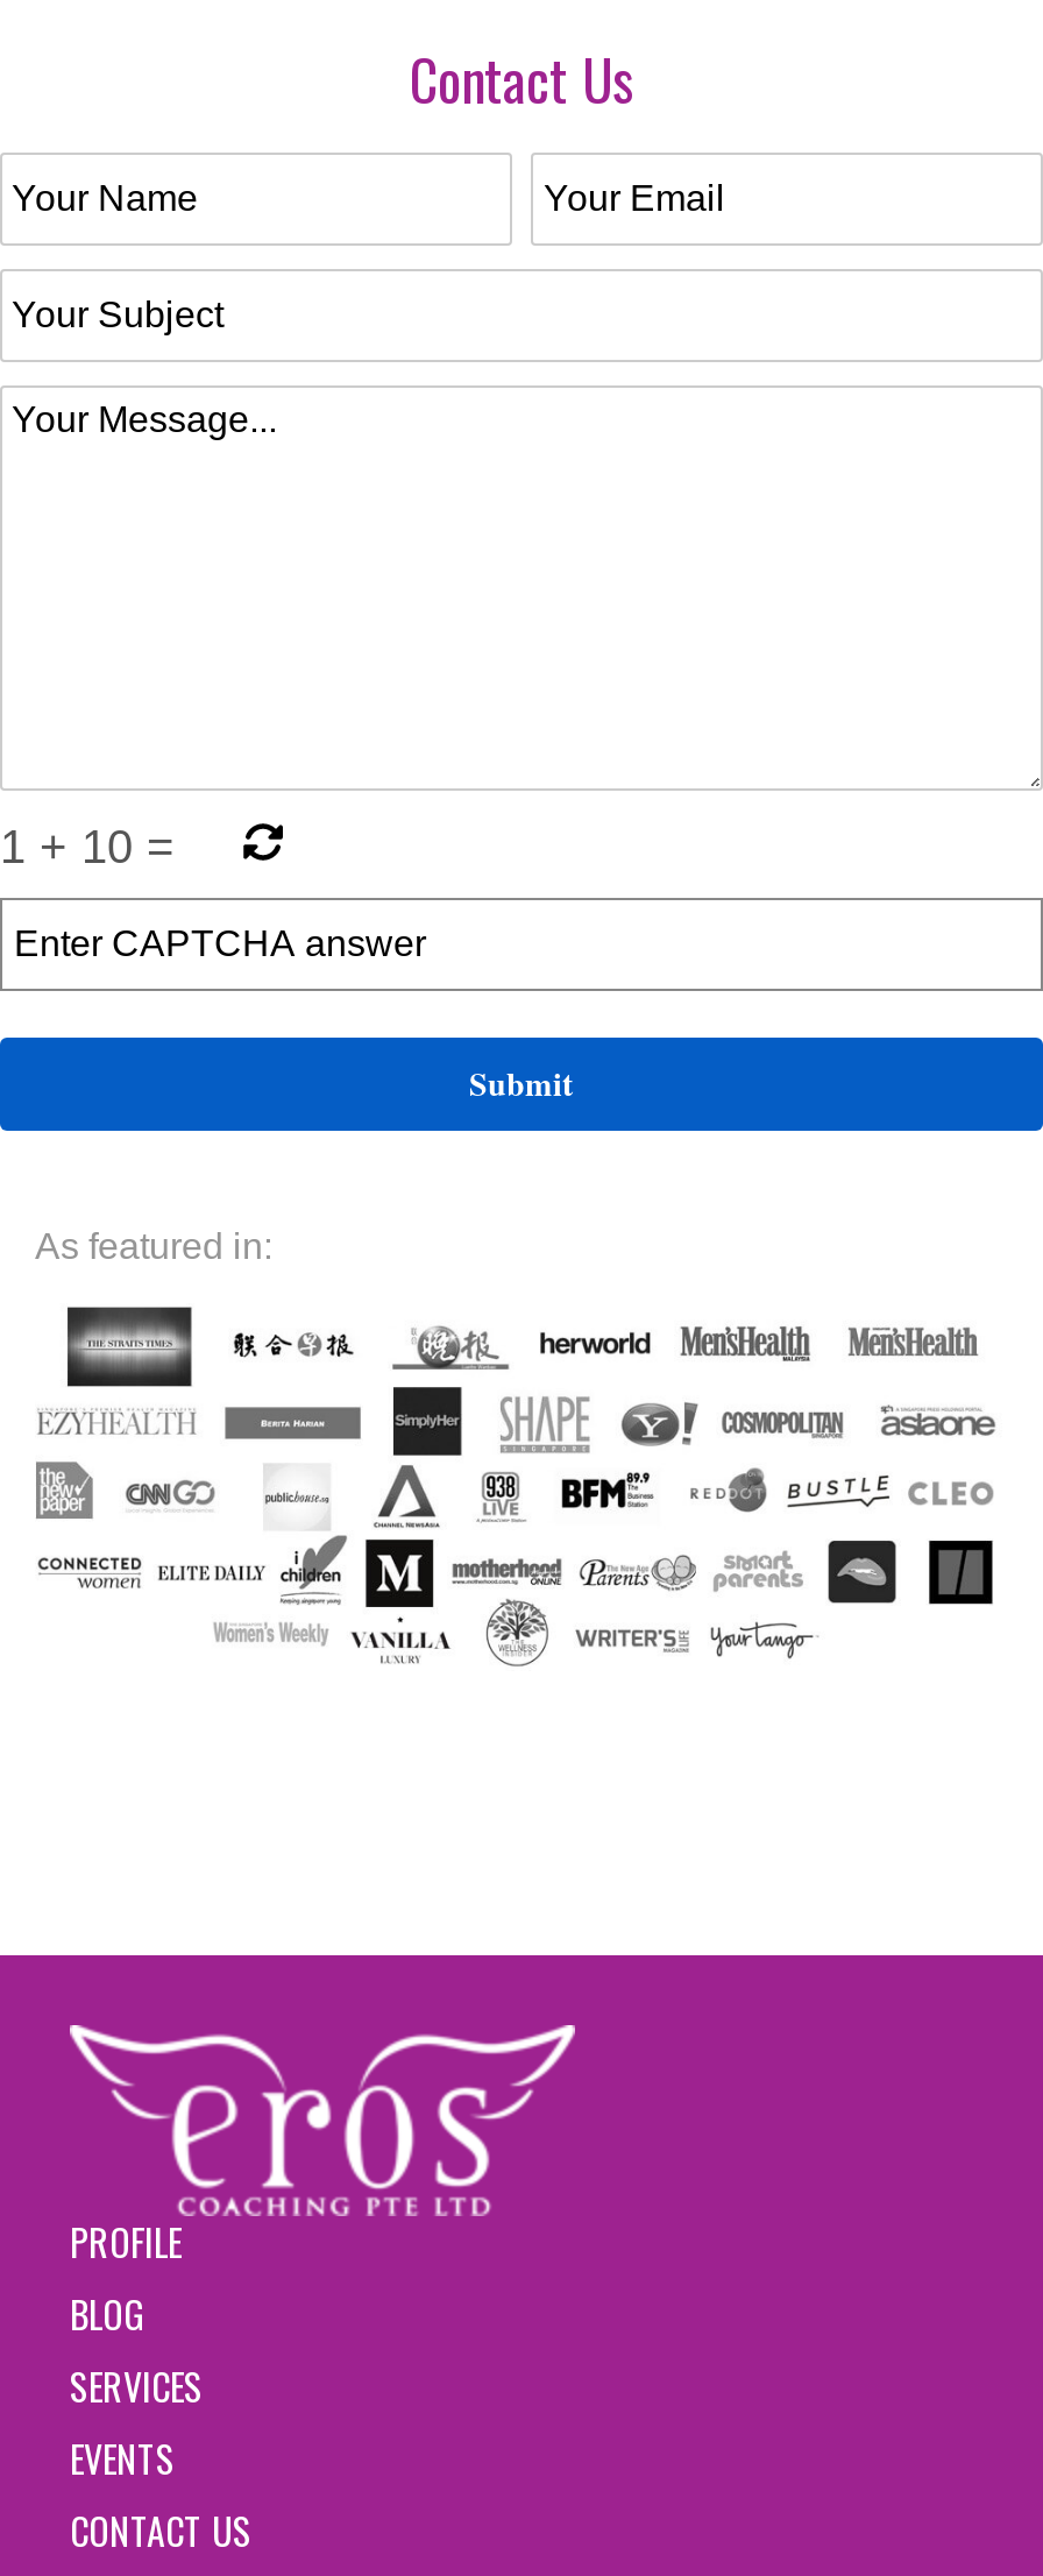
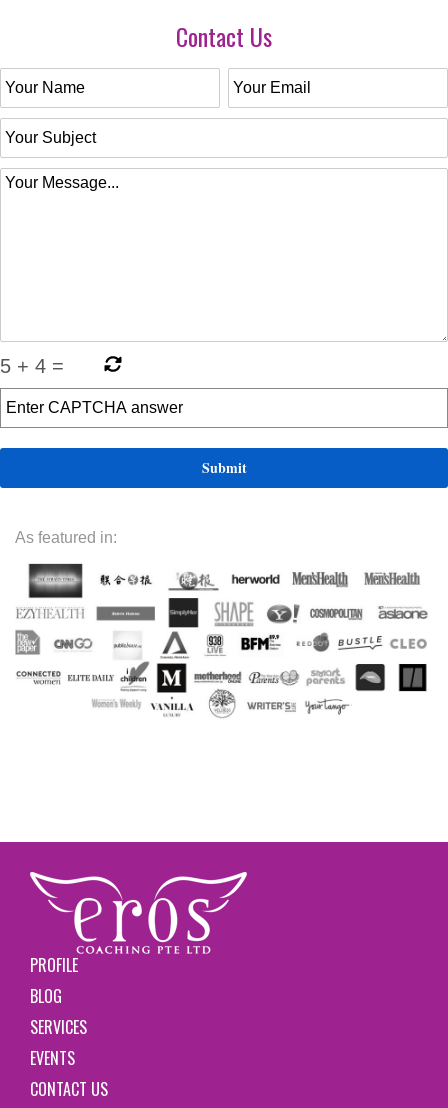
- 1 + 10 =
+ 5 + 4 =
